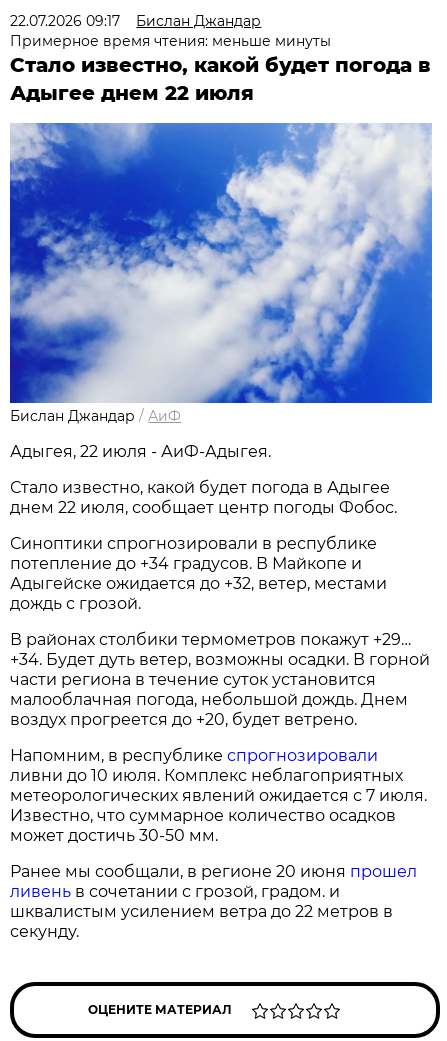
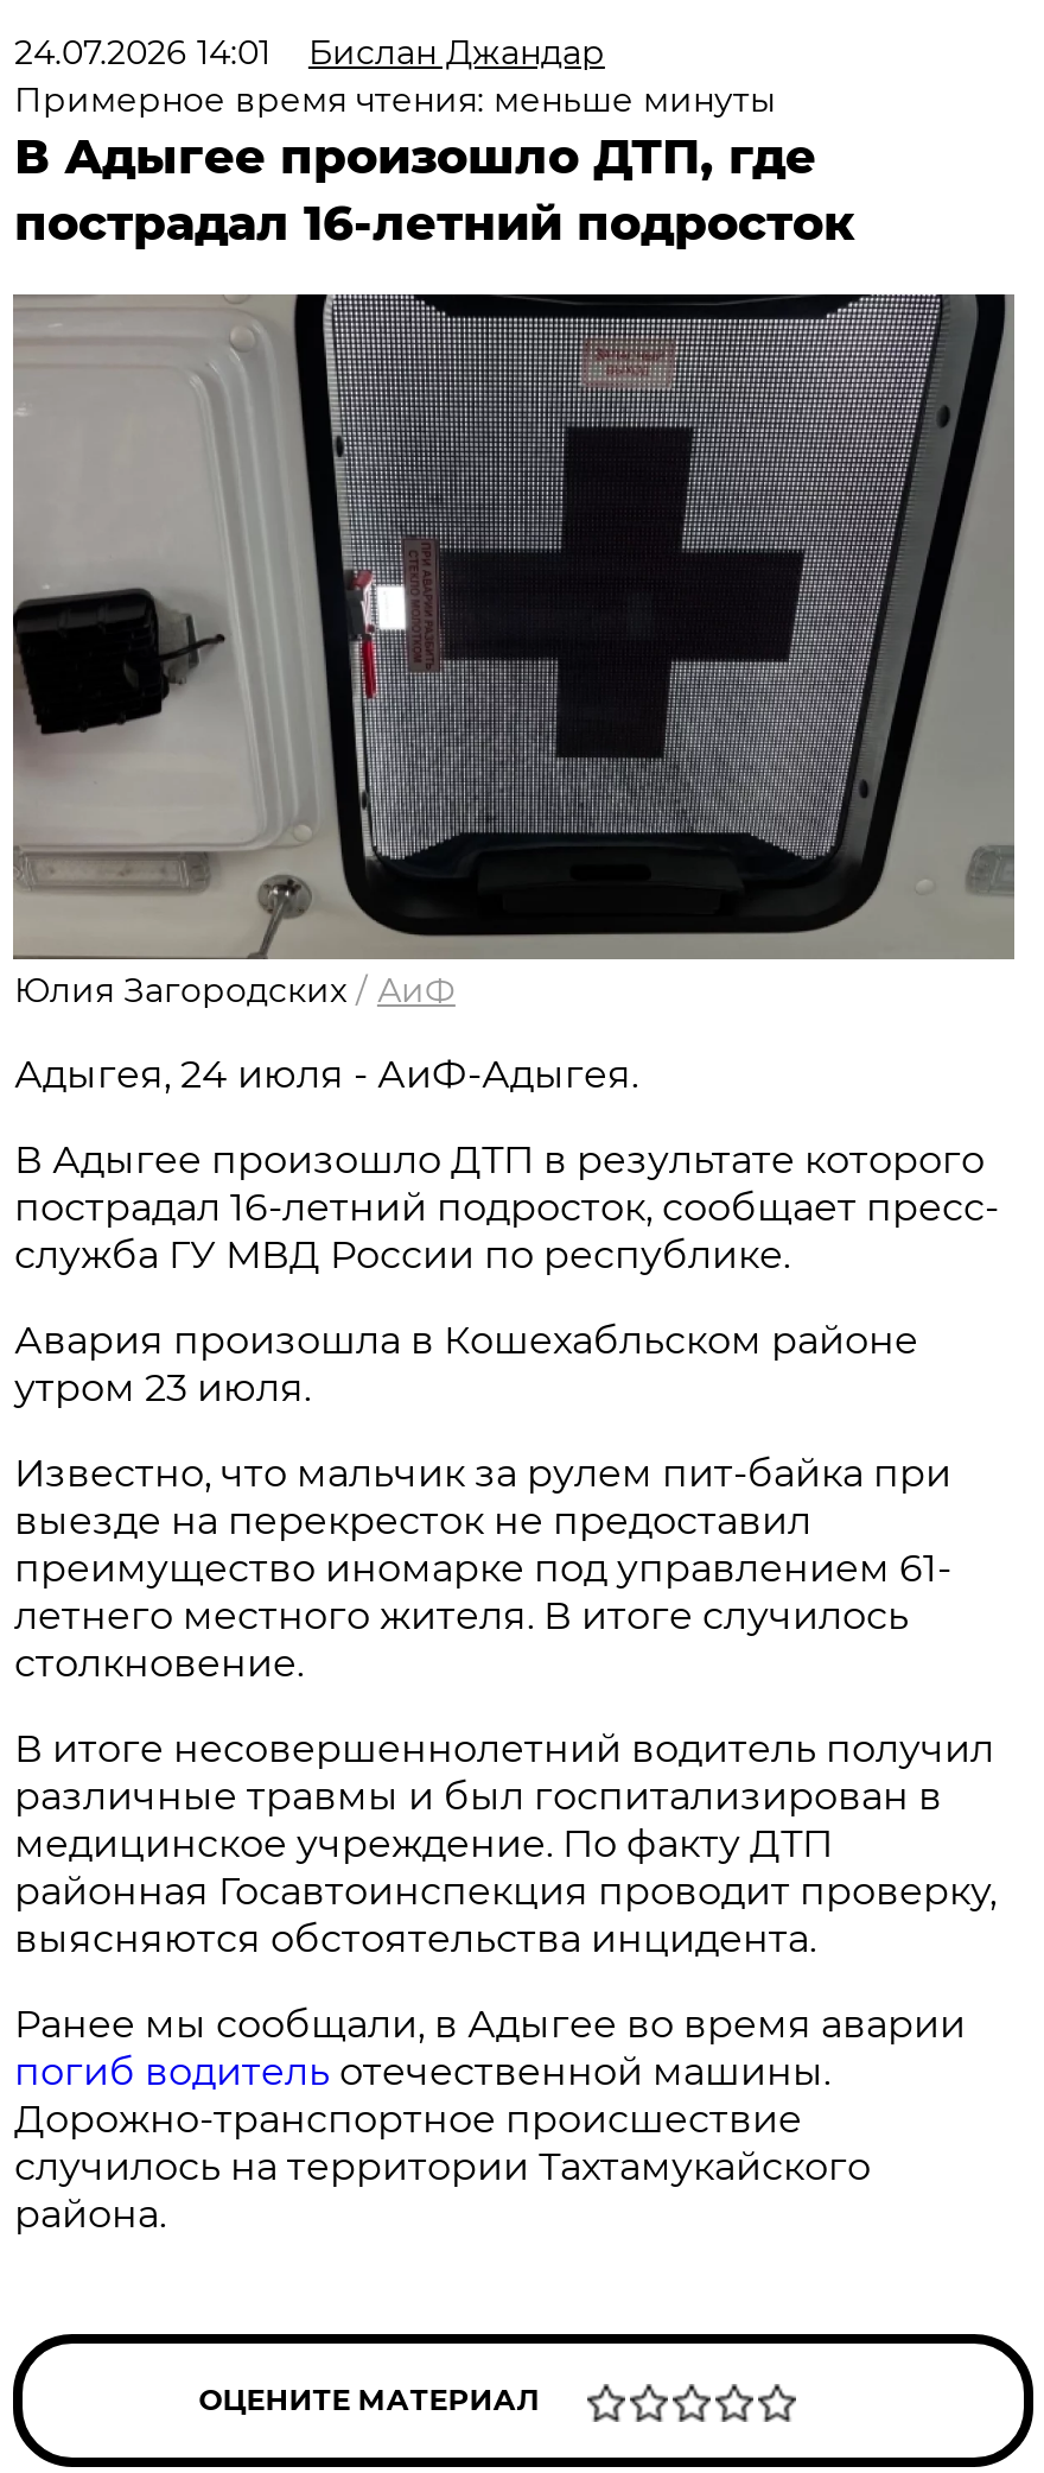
- 22.07.2026 09:17 Бислан Джандар
+ 24.07.2026 14:01 Бислан Джандар

- Стало известно, какой будет погода в
- Адыгее днем 22 июля
+ В Адыгее произошло ДТП, где
+ пострадал 16-летний подросток

- [image]
- Бислан Джандар / АиФ
+ [image]
+ Юлия Загородских / АиФ

- Адыгея, 22 июля - АиФ-Адыгея.
+ Адыгея, 24 июля - АиФ-Адыгея.

- Стало известно, какой будет погода в Адыгее
- днем 22 июля, сообщает центр погоды Фобос.
+ В Адыгее произошло ДТП в результате которого
+ пострадал 16-летний подросток, сообщает пресс-
+ служба ГУ МВД России по республике.

- Синоптики спрогнозировали в республике
- потепление до +34 градусов. В Майкопе и
- Адыгейске ожидается до +32, ветер, местами
- дождь с грозой.
+ Авария произошла в Кошехабльском районе
+ утром 23 июля.

- В районах столбики термометров покажут +29…
- +34. Будет дуть ветер, возможны осадки. В горной
- части региона в течение суток установится
- малооблачная погода, небольшой дождь. Днем
- воздух прогреется до +20, будет ветрено.
+ Известно, что мальчик за рулем пит-байка при
+ выезде на перекресток не предоставил
+ преимущество иномарке под управлением 61-
+ летнего местного жителя. В итоге случилось
+ столкновение.

- Напомним, в республике спрогнозировали
- ливни до 10 июля. Комплекс неблагоприятных
- метеорологических явлений ожидается с 7 июля.
- Известно, что суммарное количество осадков
- может достичь 30-50 мм.
+ В итоге несовершеннолетний водитель получил
+ различные травмы и был госпитализирован в
+ медицинское учреждение. По факту ДТП
+ районная Госавтоинспекция проводит проверку,
+ выясняются обстоятельства инцидента.

- Ранее мы сообщали, в регионе 20 июня прошел
- ливень в сочетании с грозой, градом. и
- шквалистым усилением ветра до 22 метров в
- секунду.
+ Ранее мы сообщали, в Адыгее во время аварии
+ погиб водитель отечественной машины.
+ Дорожно-транспортное происшествие
+ случилось на территории Тахтамукайского
+ района.
